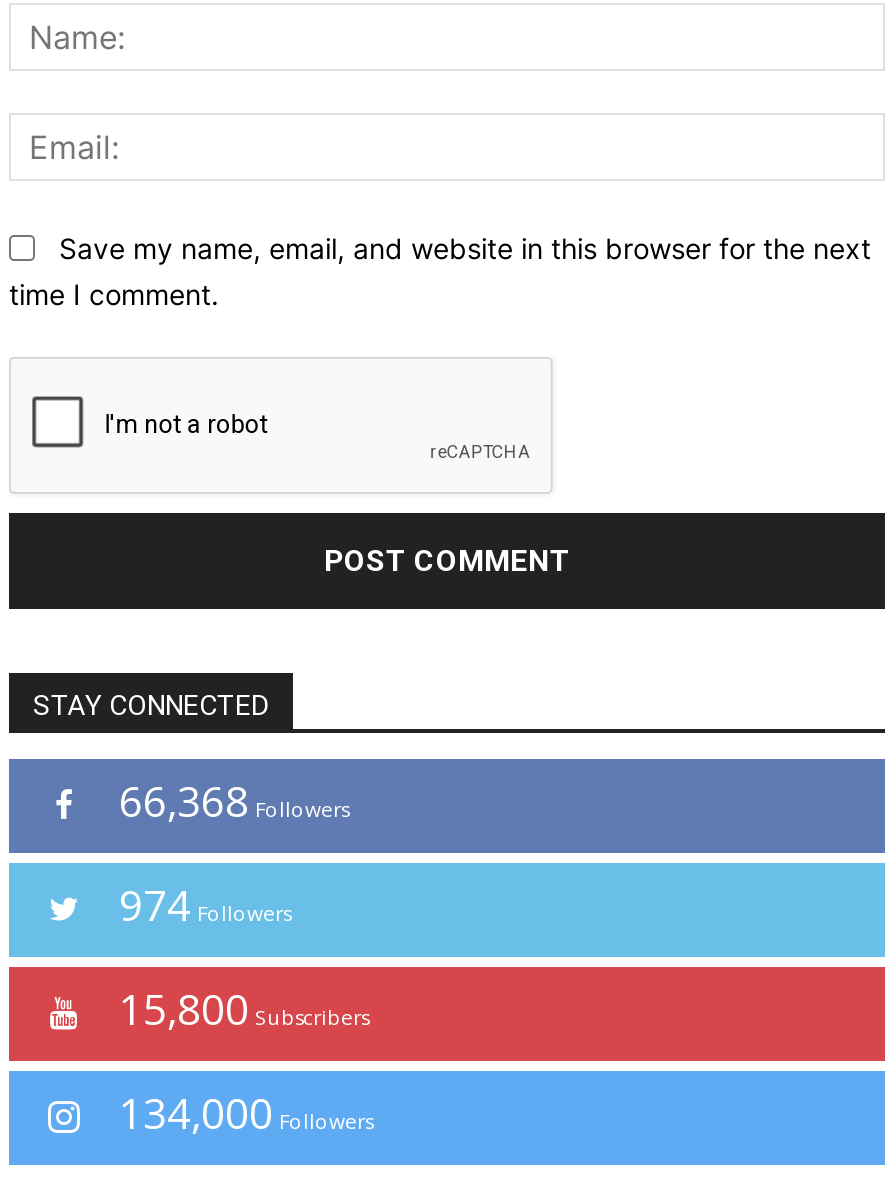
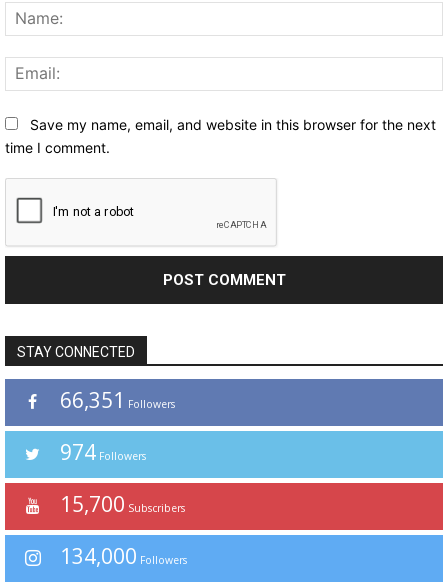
- 66,368 Followers
+ 66,351 Followers

- 15,800 Subscribers
+ 15,700 Subscribers
